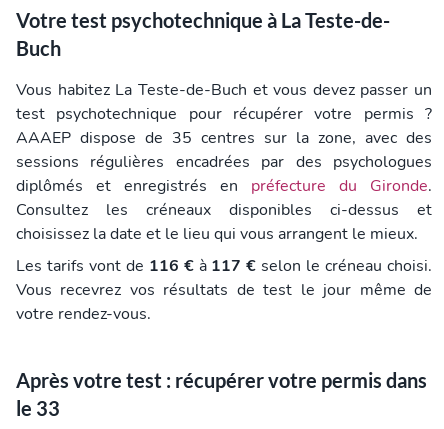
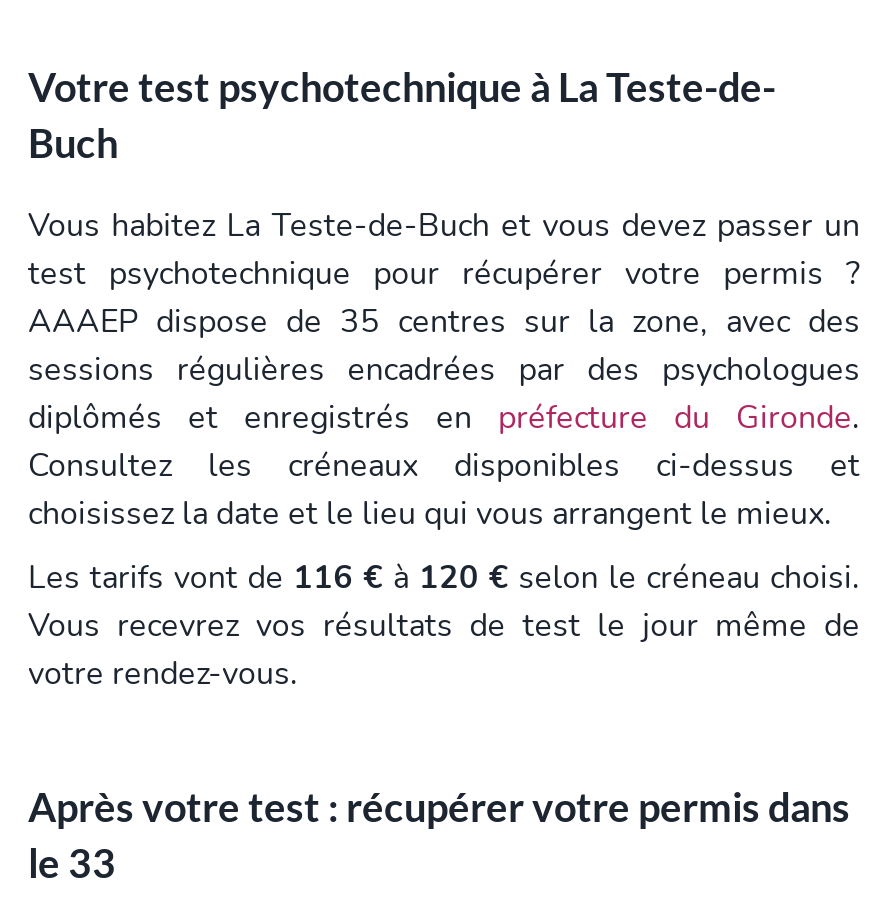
- Les tarifs vont de 116 €à 117 €selon le créneau choisi.
+ Les tarifs vont de 116 €à 120 €selon le créneau choisi.
